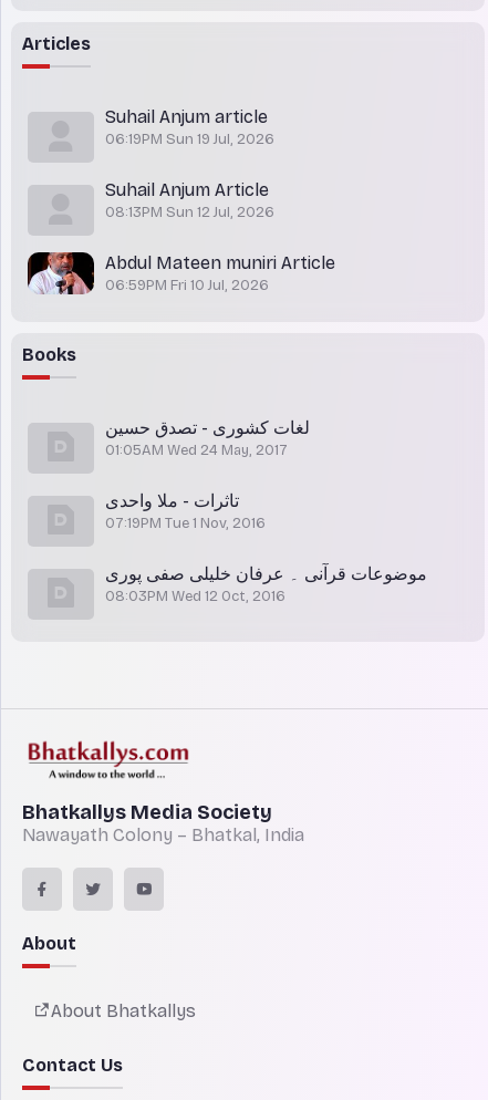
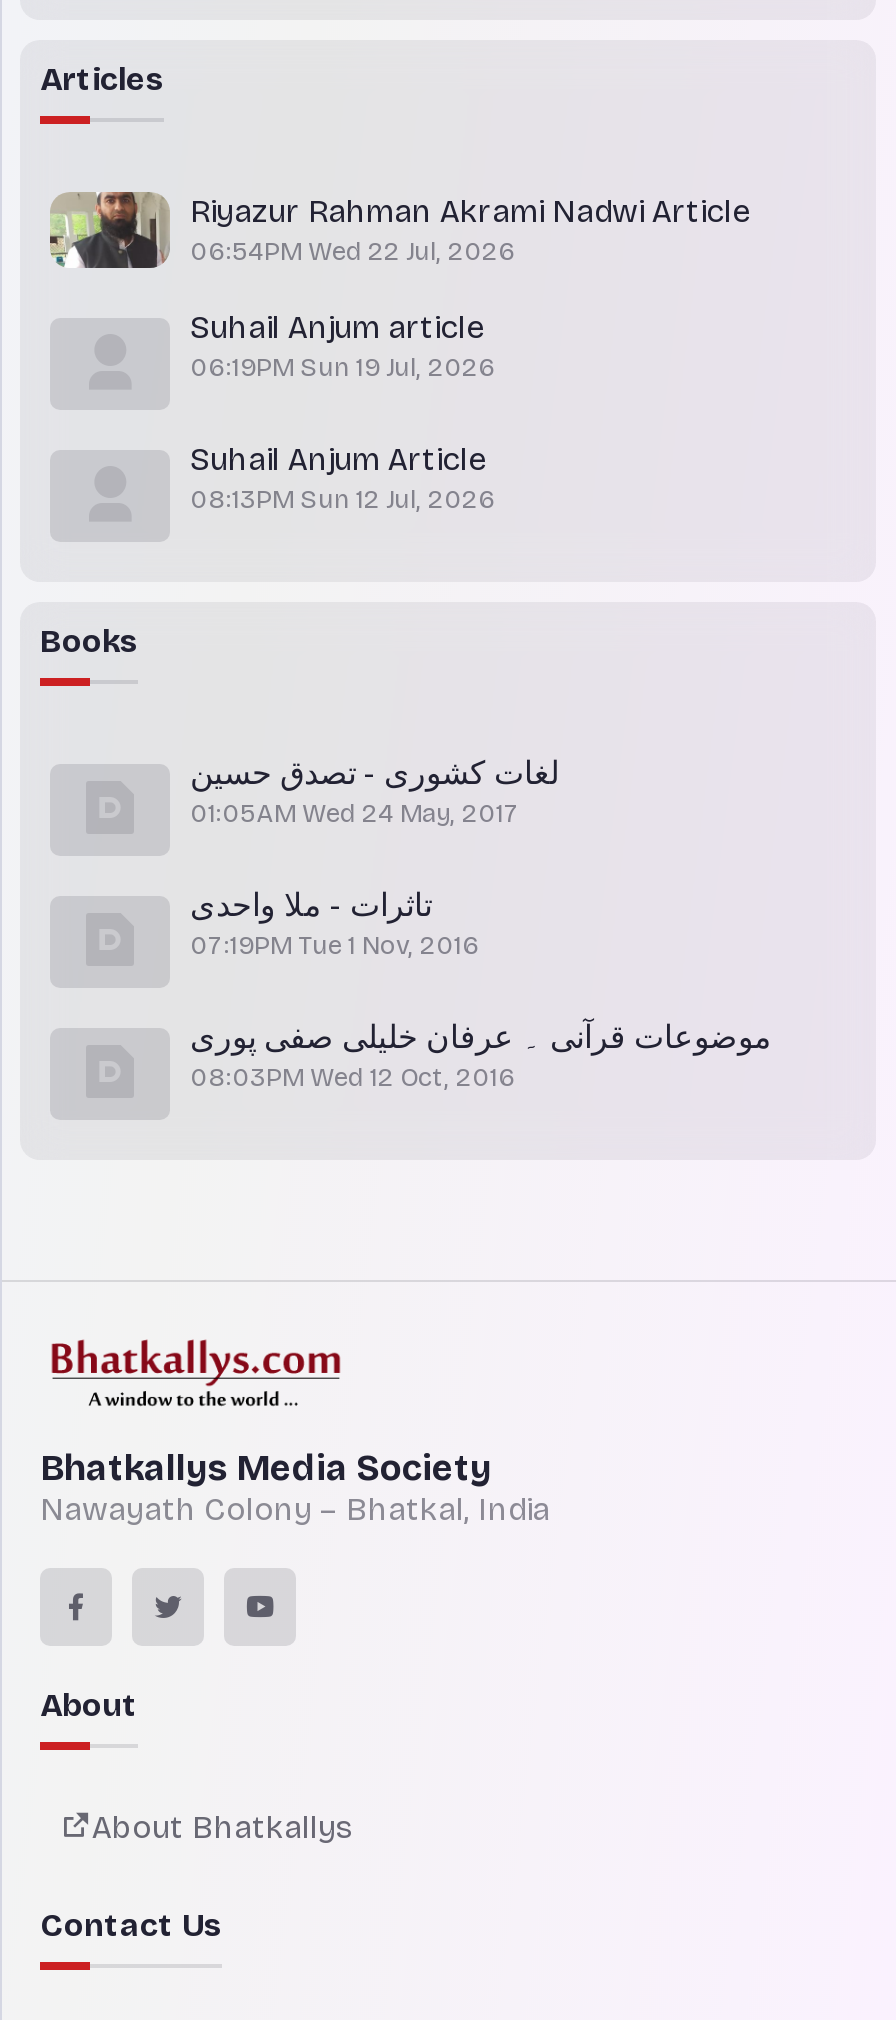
+ [image]
+ Riyazur Rahman Akrami Nadwi Article
+ 06:54PM Wed 22 Jul, 2026

moved down: Suhail Anjum article | 06:19PM Sun 19 Jul, 2026 | Suhail Anjum Article | 08:13PM Sun 12 Jul, 2026

- [image]
- Abdul Mateen muniri Article
- 06:59PM Fri 10 Jul, 2026
